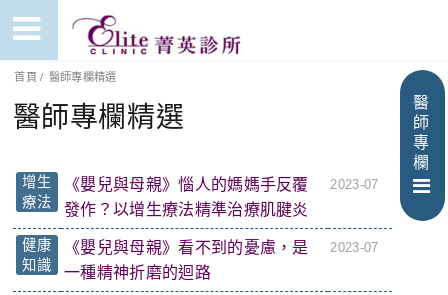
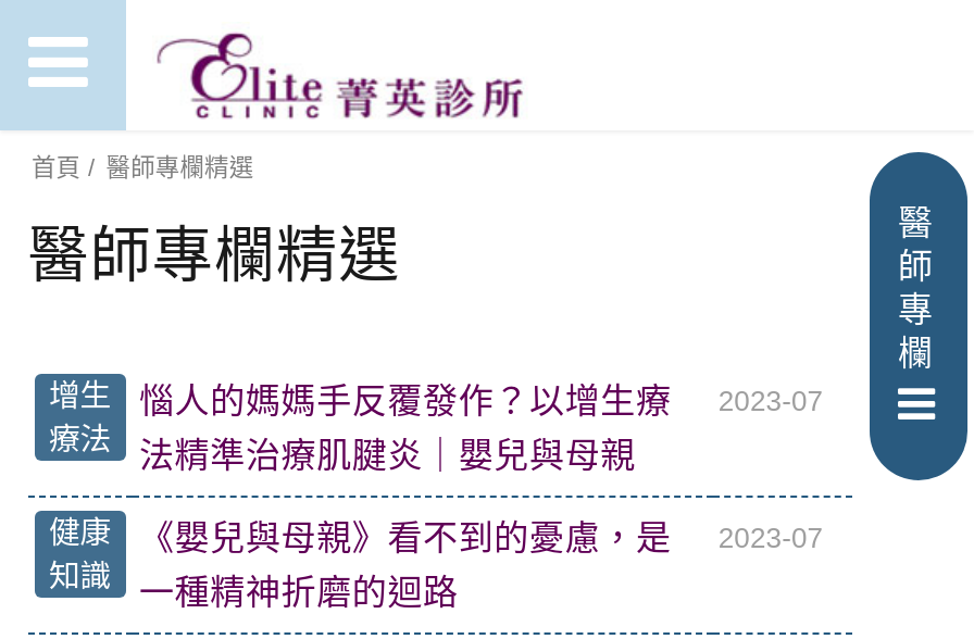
- 《嬰兒與母親》惱人的媽媽手反覆
+ 惱人的媽媽手反覆發作？以增生療

- 發作？以增生療法精準治療肌腱炎
+ 法精準治療肌腱炎｜嬰兒與母親
